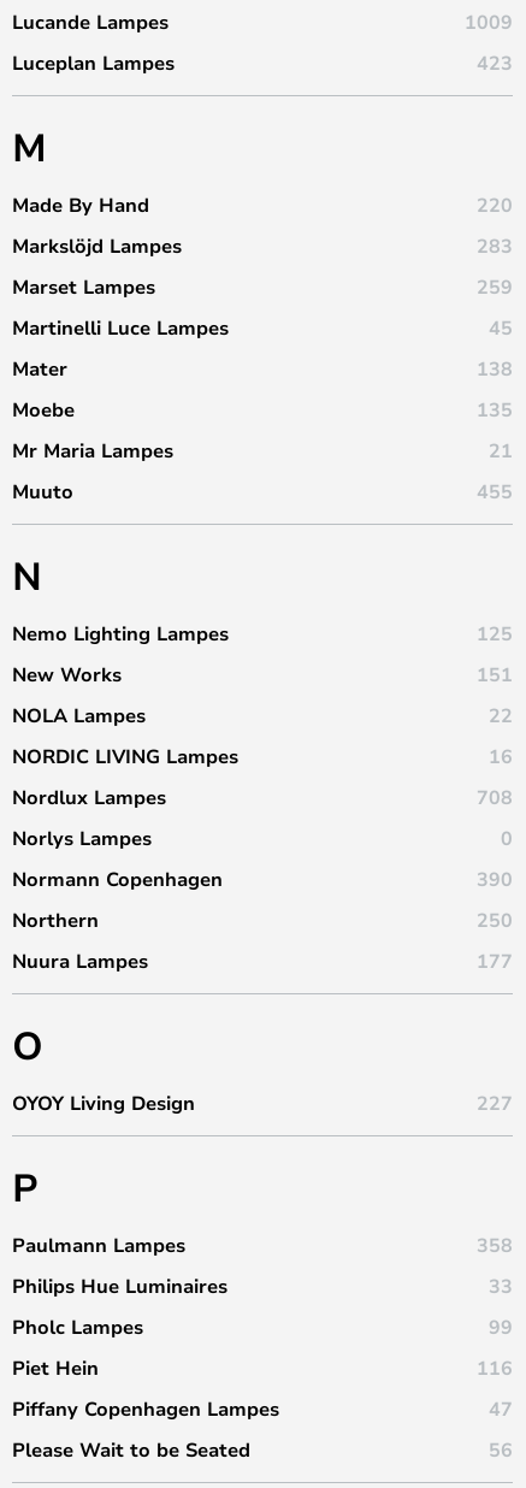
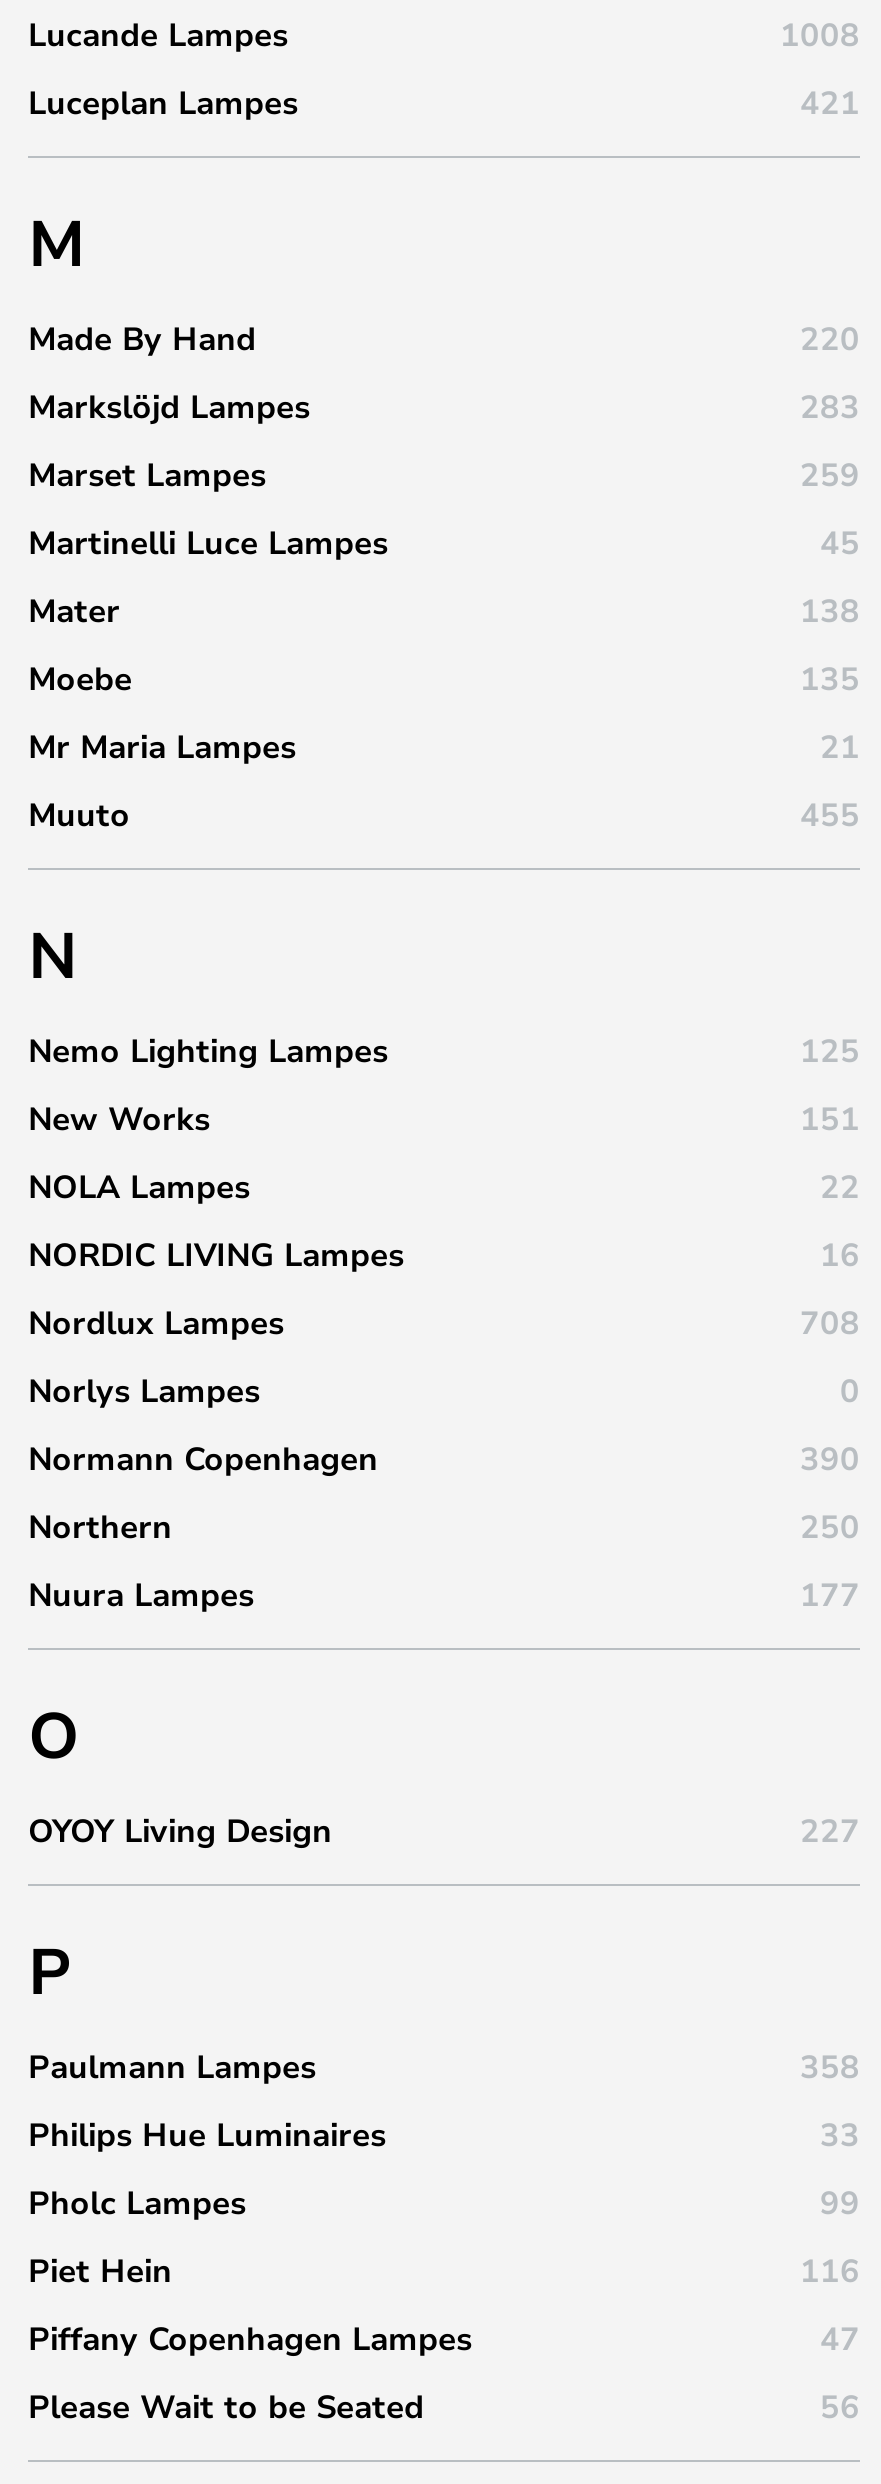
- 1009
+ 1008

- 423
+ 421
